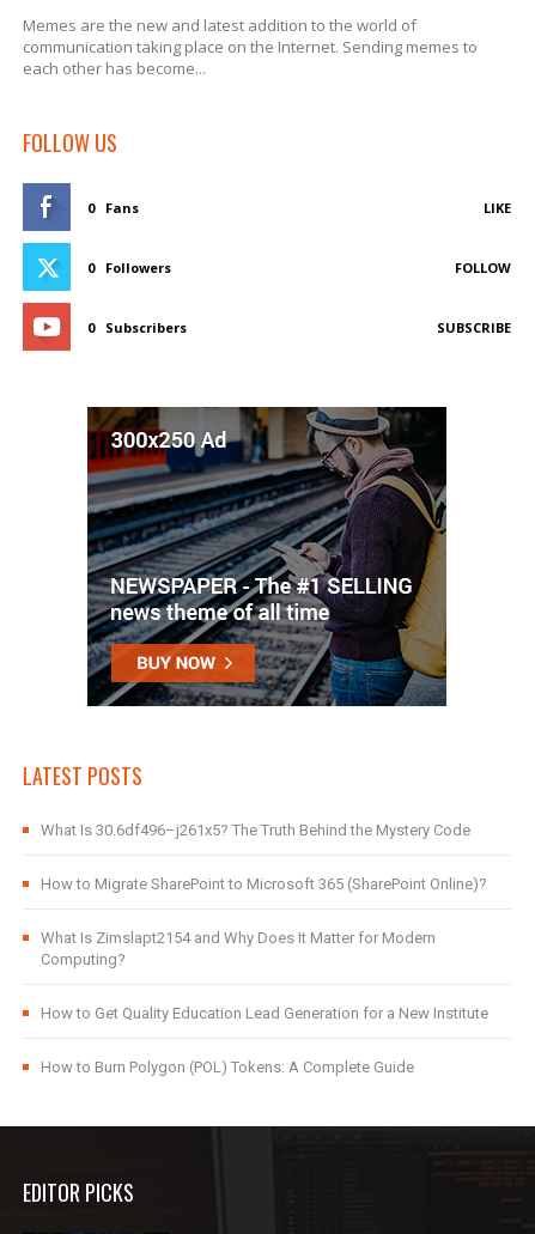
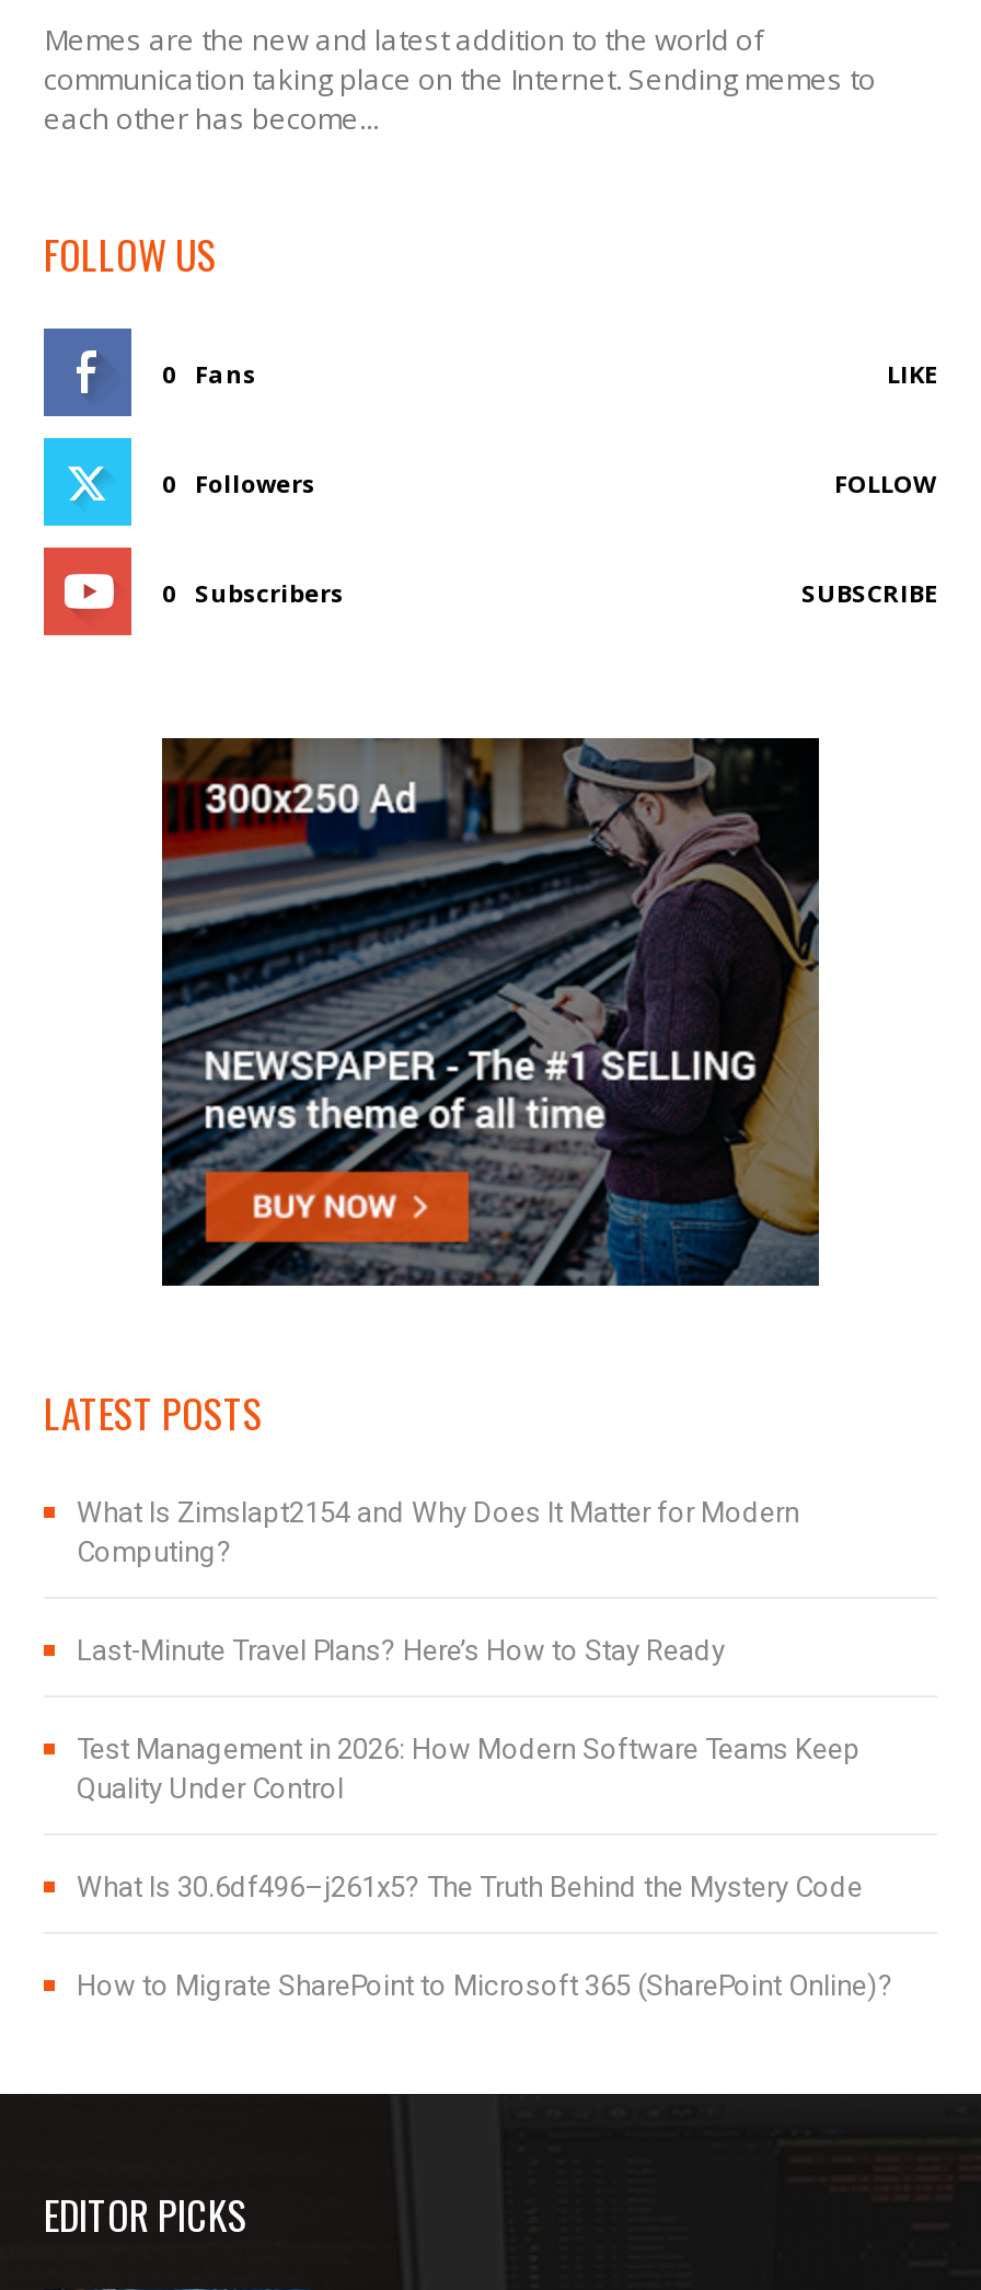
+ Last-Minute Travel Plans? Here’s How to Stay Ready
+ Test Management in 2026: How Modern Software Teams Keep
+ Quality Under Control

moved down: What Is 30.6df496–j261x5? The Truth Behind the Mystery Code | How to Migrate SharePoint to Microsoft 365 (SharePoint Online)?

moved up: What Is Zimslapt2154 and Why Does It Matter for Modern | Computing?

- How to Get Quality Education Lead Generation for a New Institute
- How to Burn Polygon (POL) Tokens: A Complete Guide
